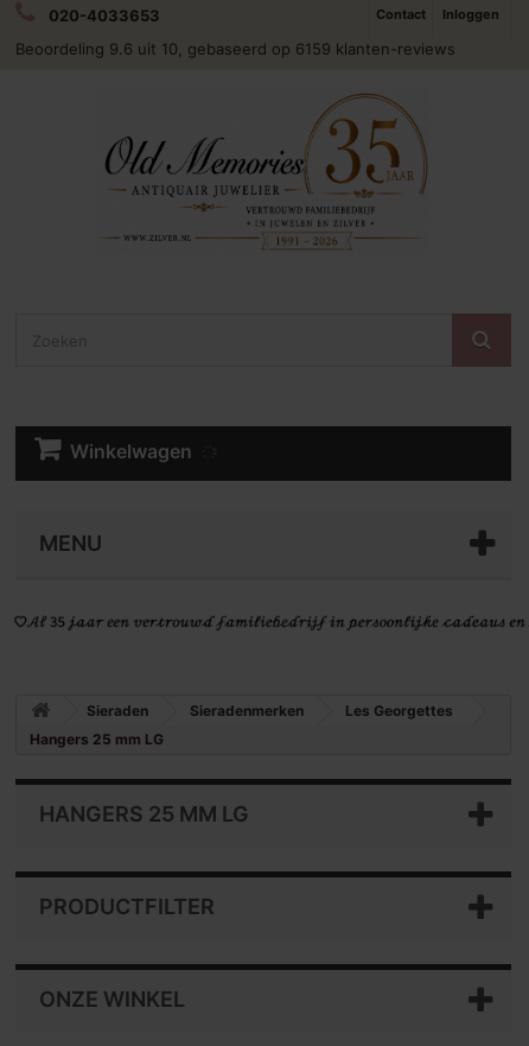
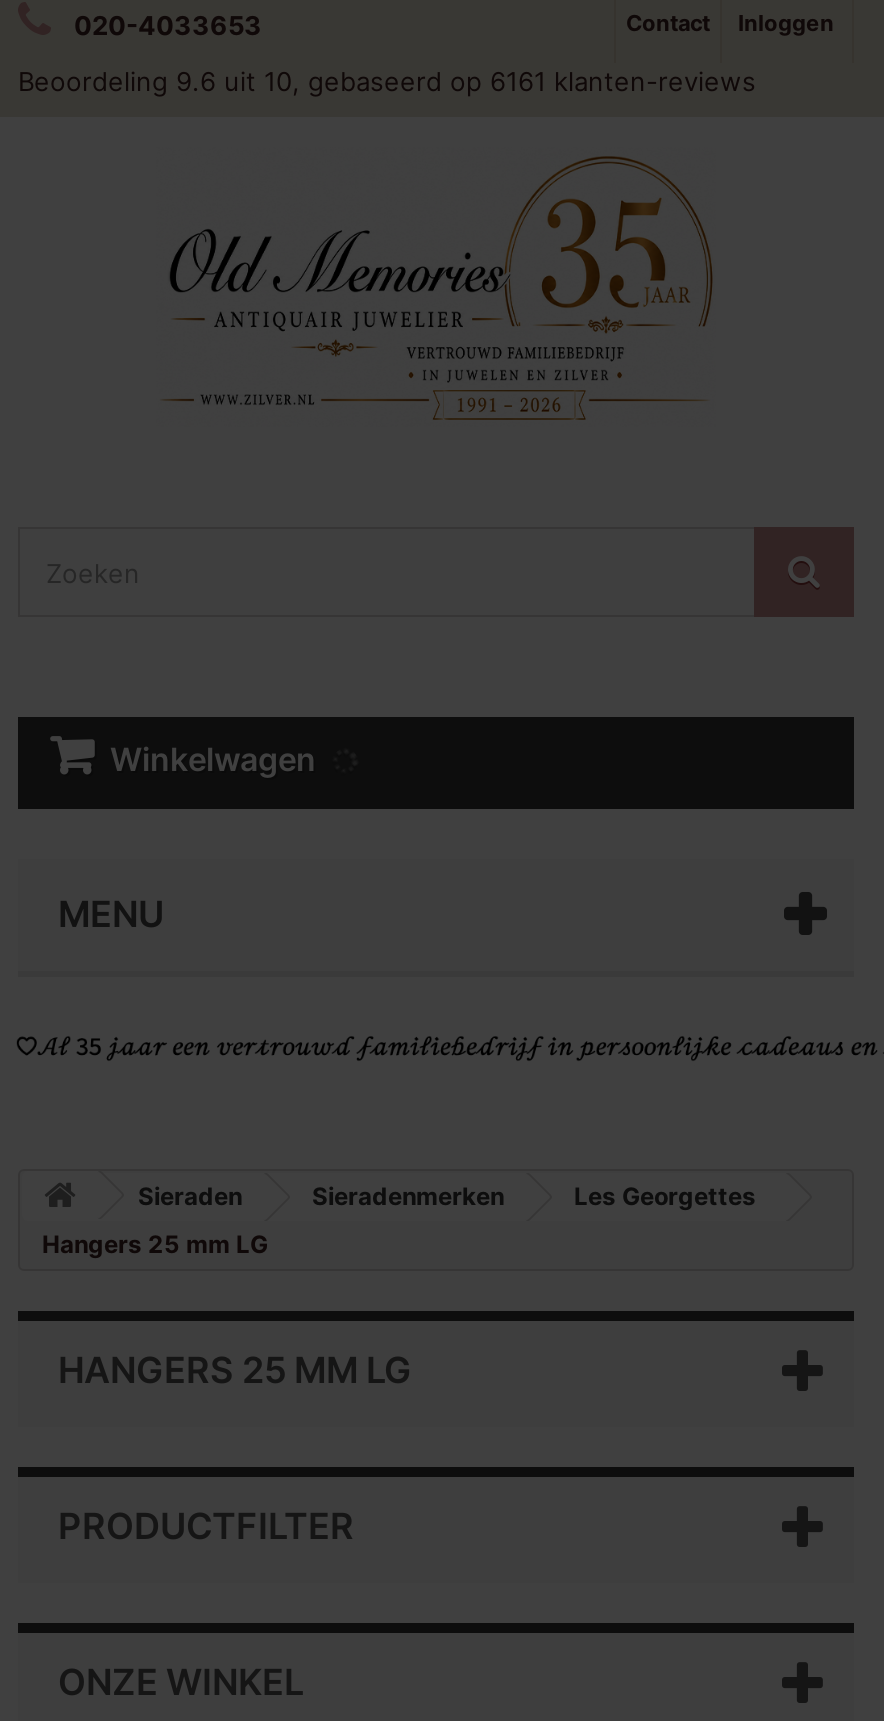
- Beoordeling 9.6 uit 10, gebaseerd op 6159 klanten-reviews
+ Beoordeling 9.6 uit 10, gebaseerd op 6161 klanten-reviews
